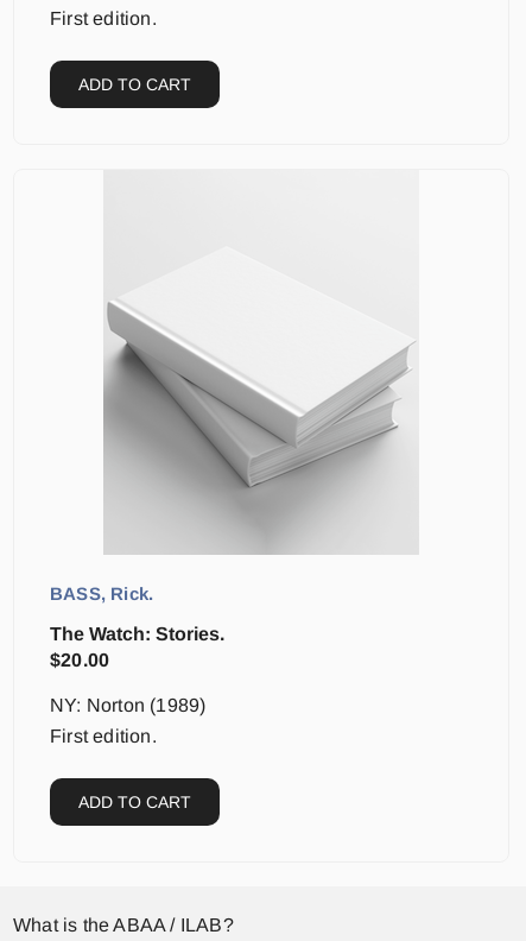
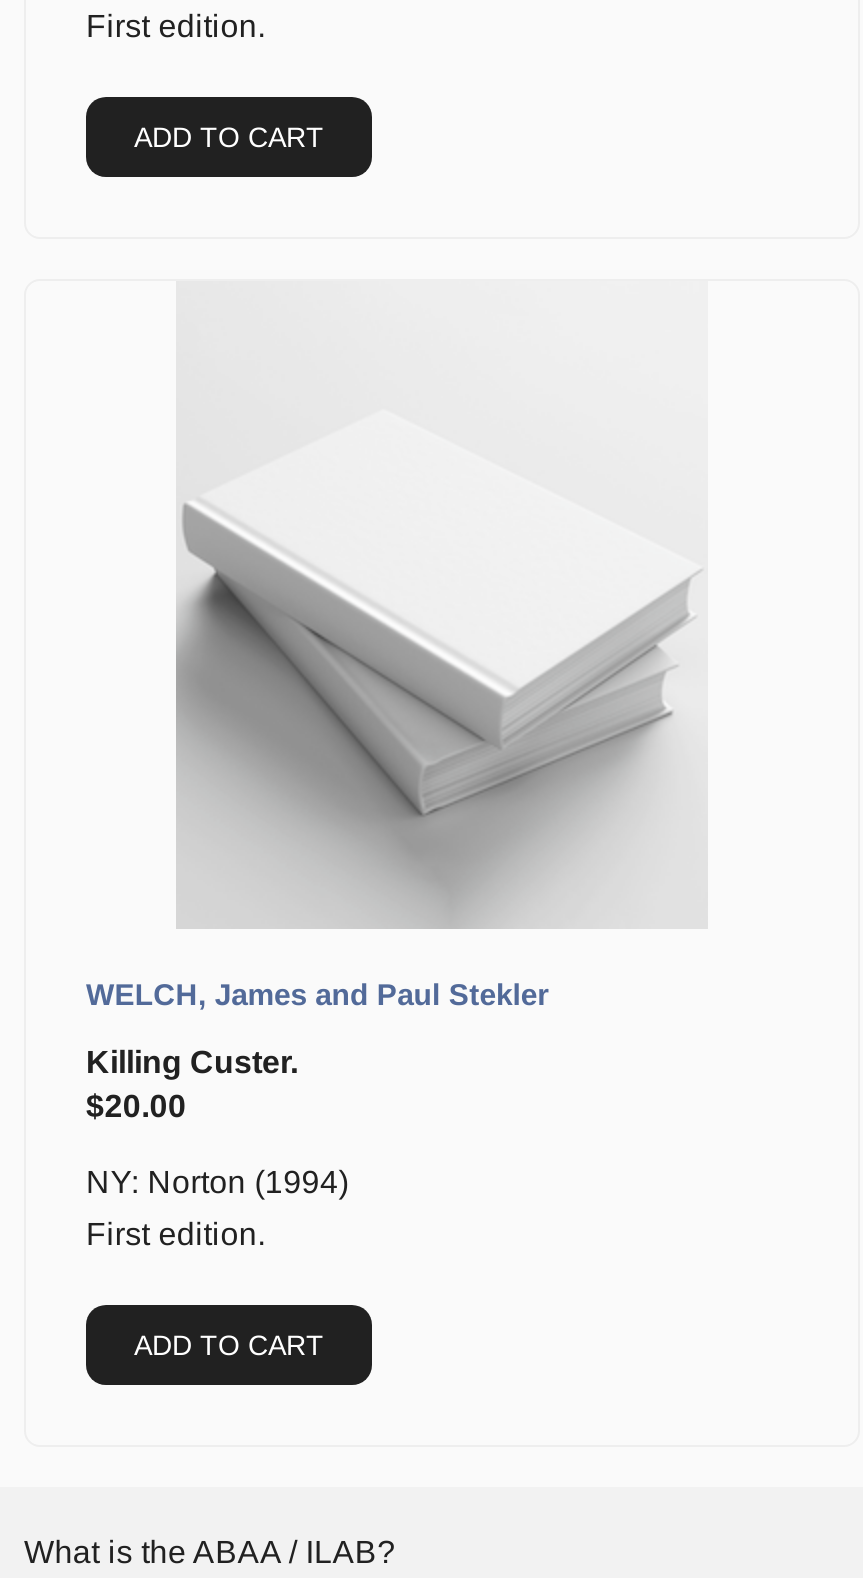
- BASS, Rick.
+ WELCH, James and Paul Stekler

- The Watch: Stories.
+ Killing Custer.

- NY: Norton (1989)
+ NY: Norton (1994)
